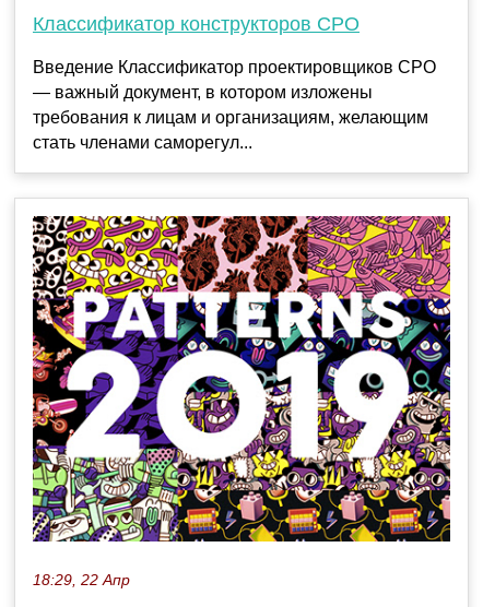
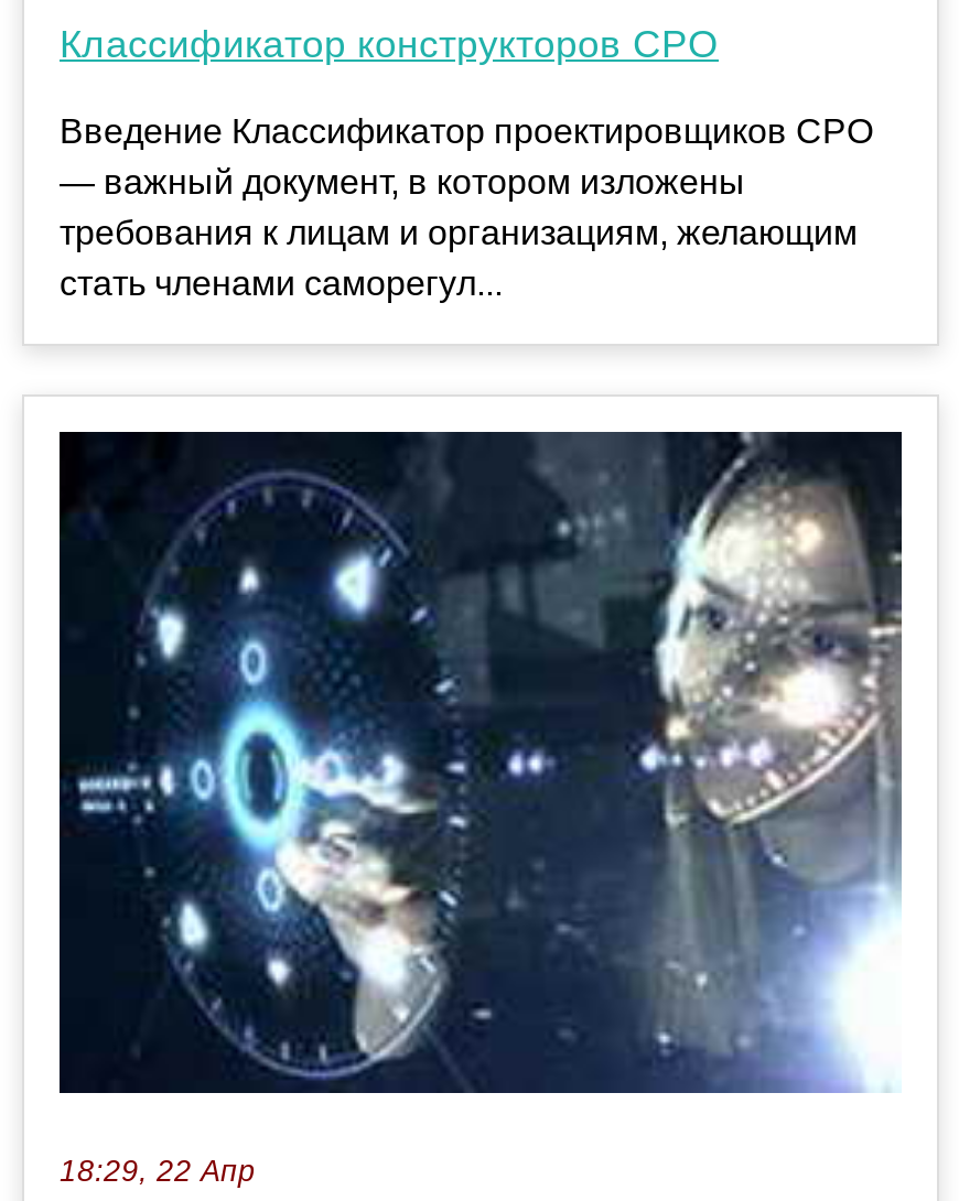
- [image]
+ [image]
